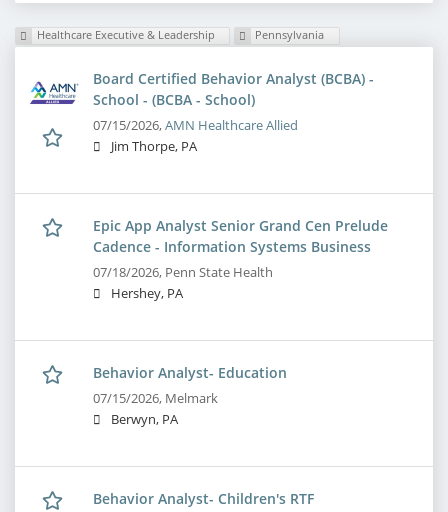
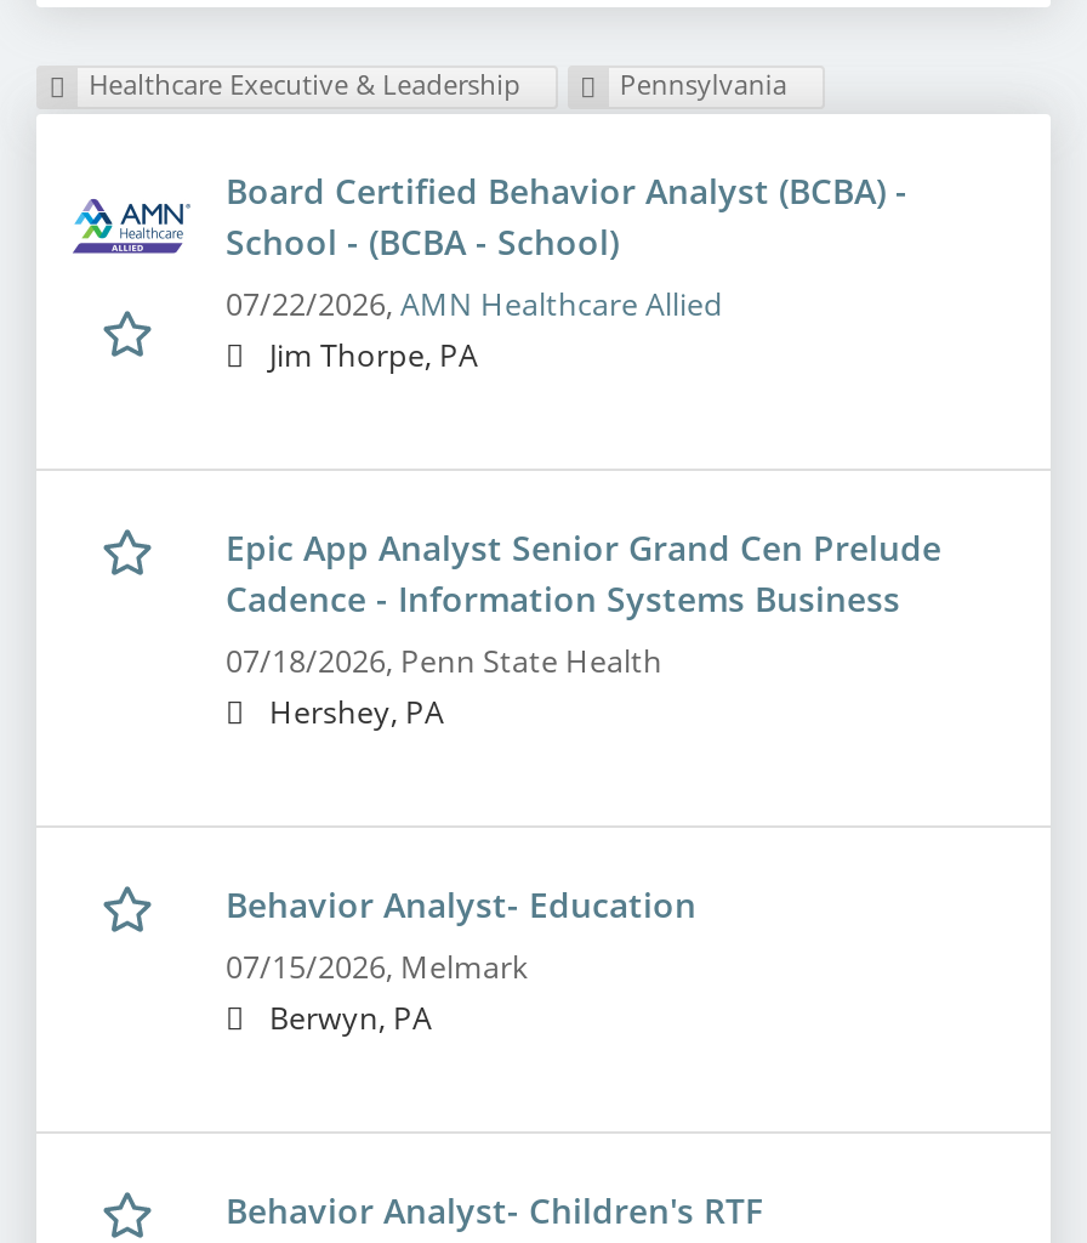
- 07/15/2026, AMN Healthcare Allied
+ 07/22/2026, AMN Healthcare Allied
